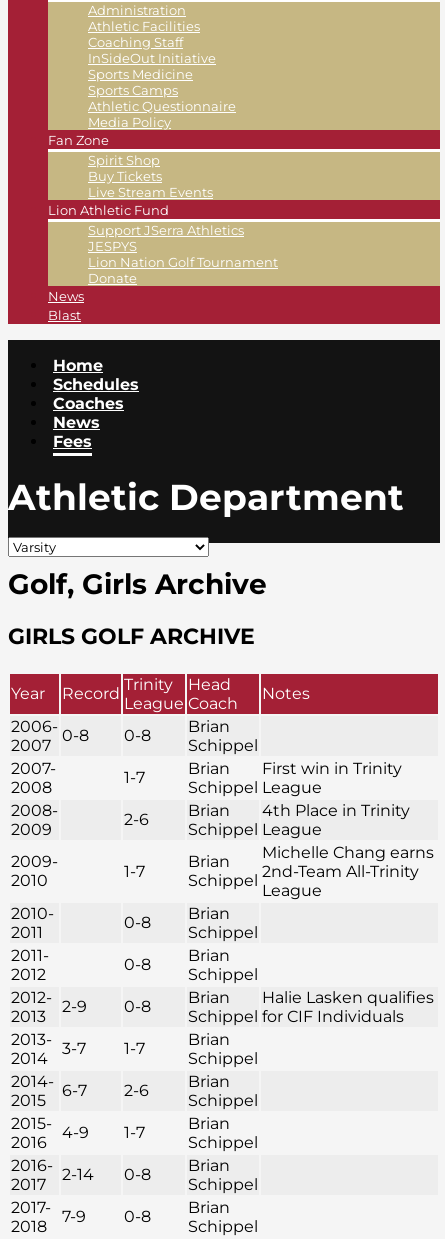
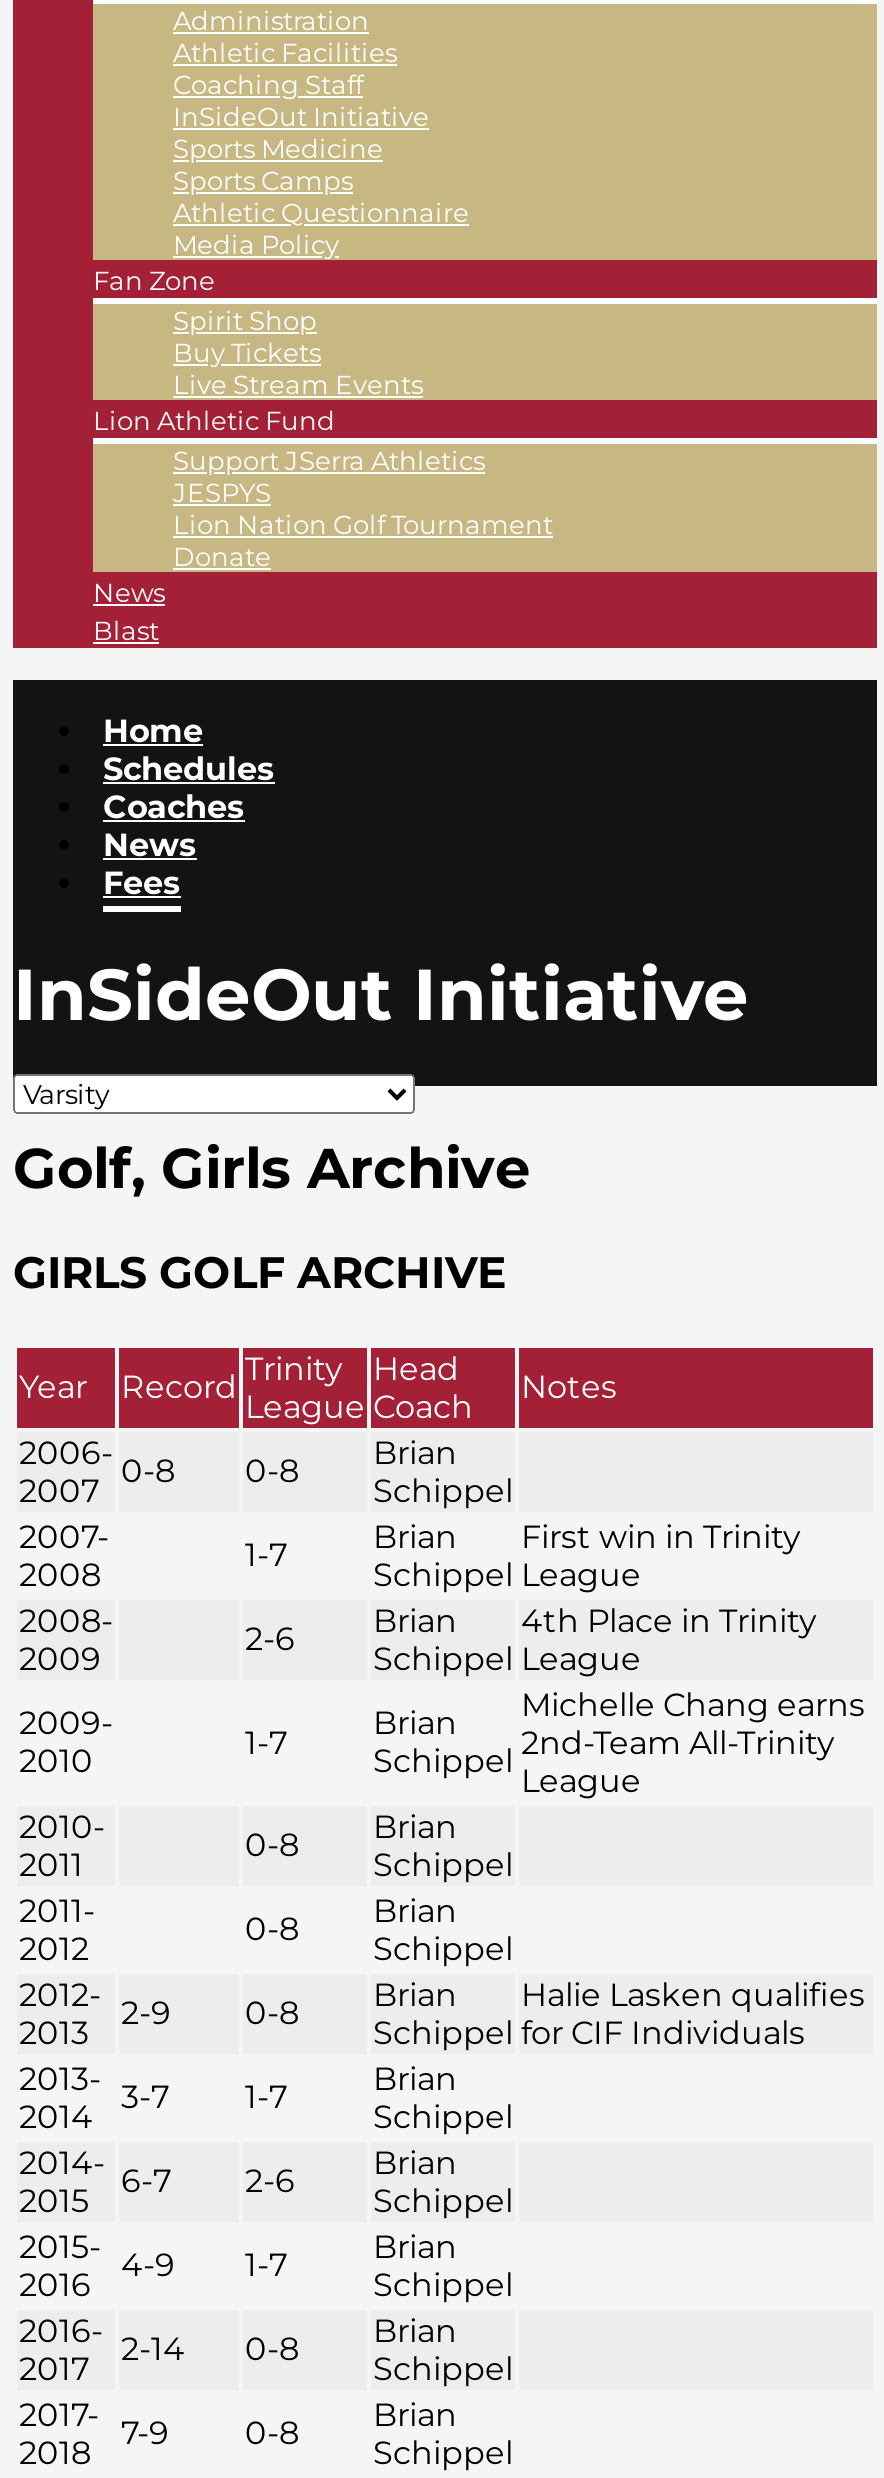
- Athletic Department
+ InSideOut Initiative
